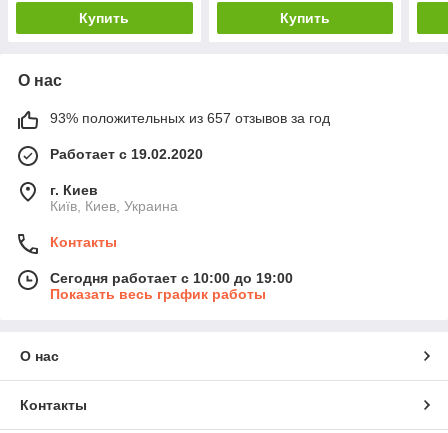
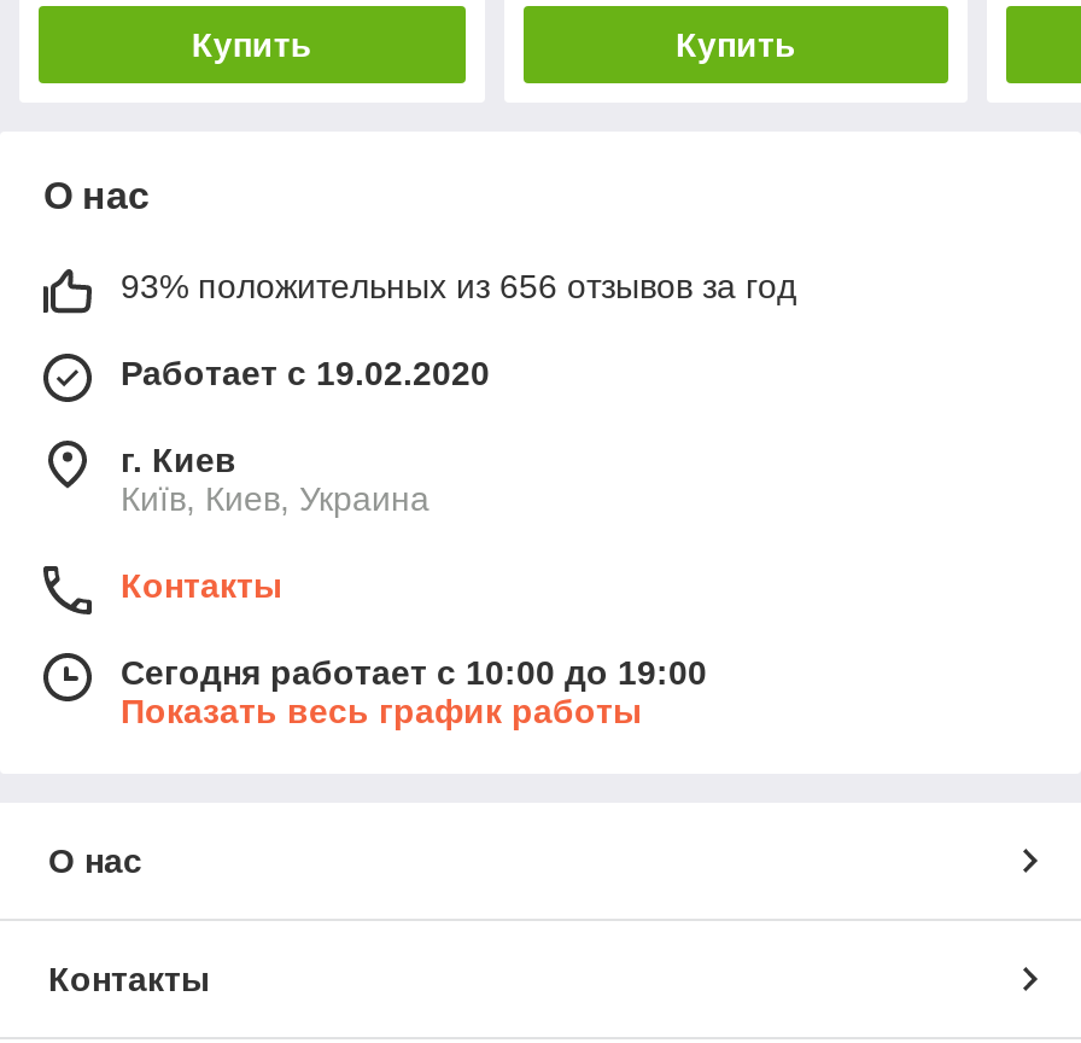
- 93% положительных из 657 отзывов за год
+ 93% положительных из 656 отзывов за год
